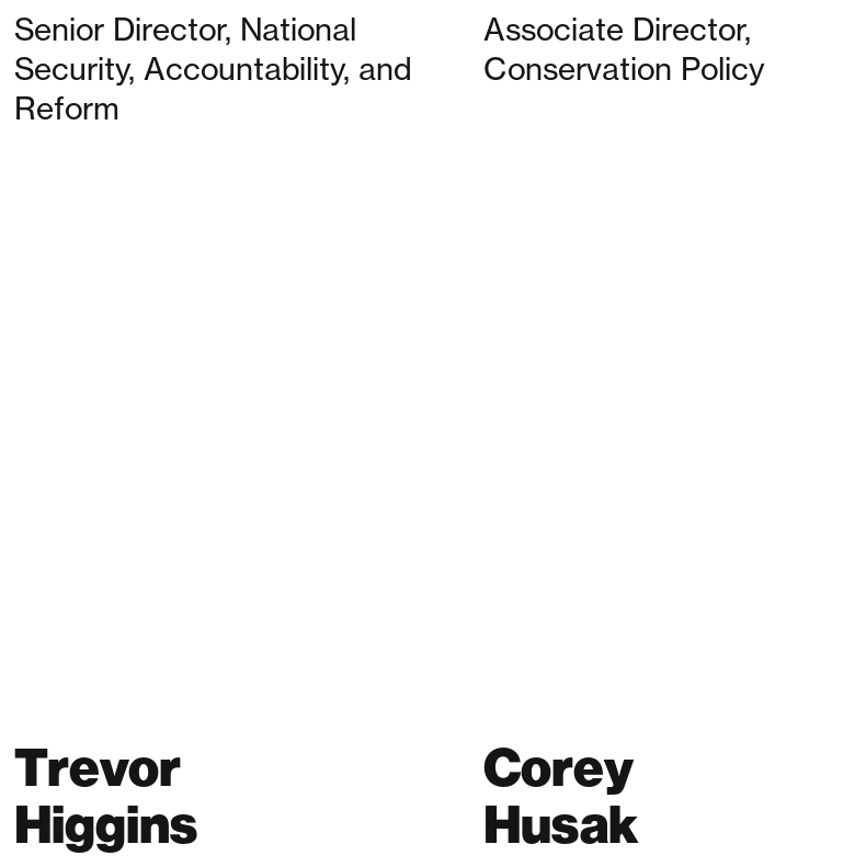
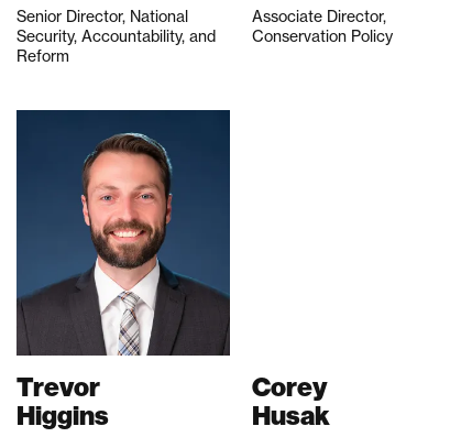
+ [image]
